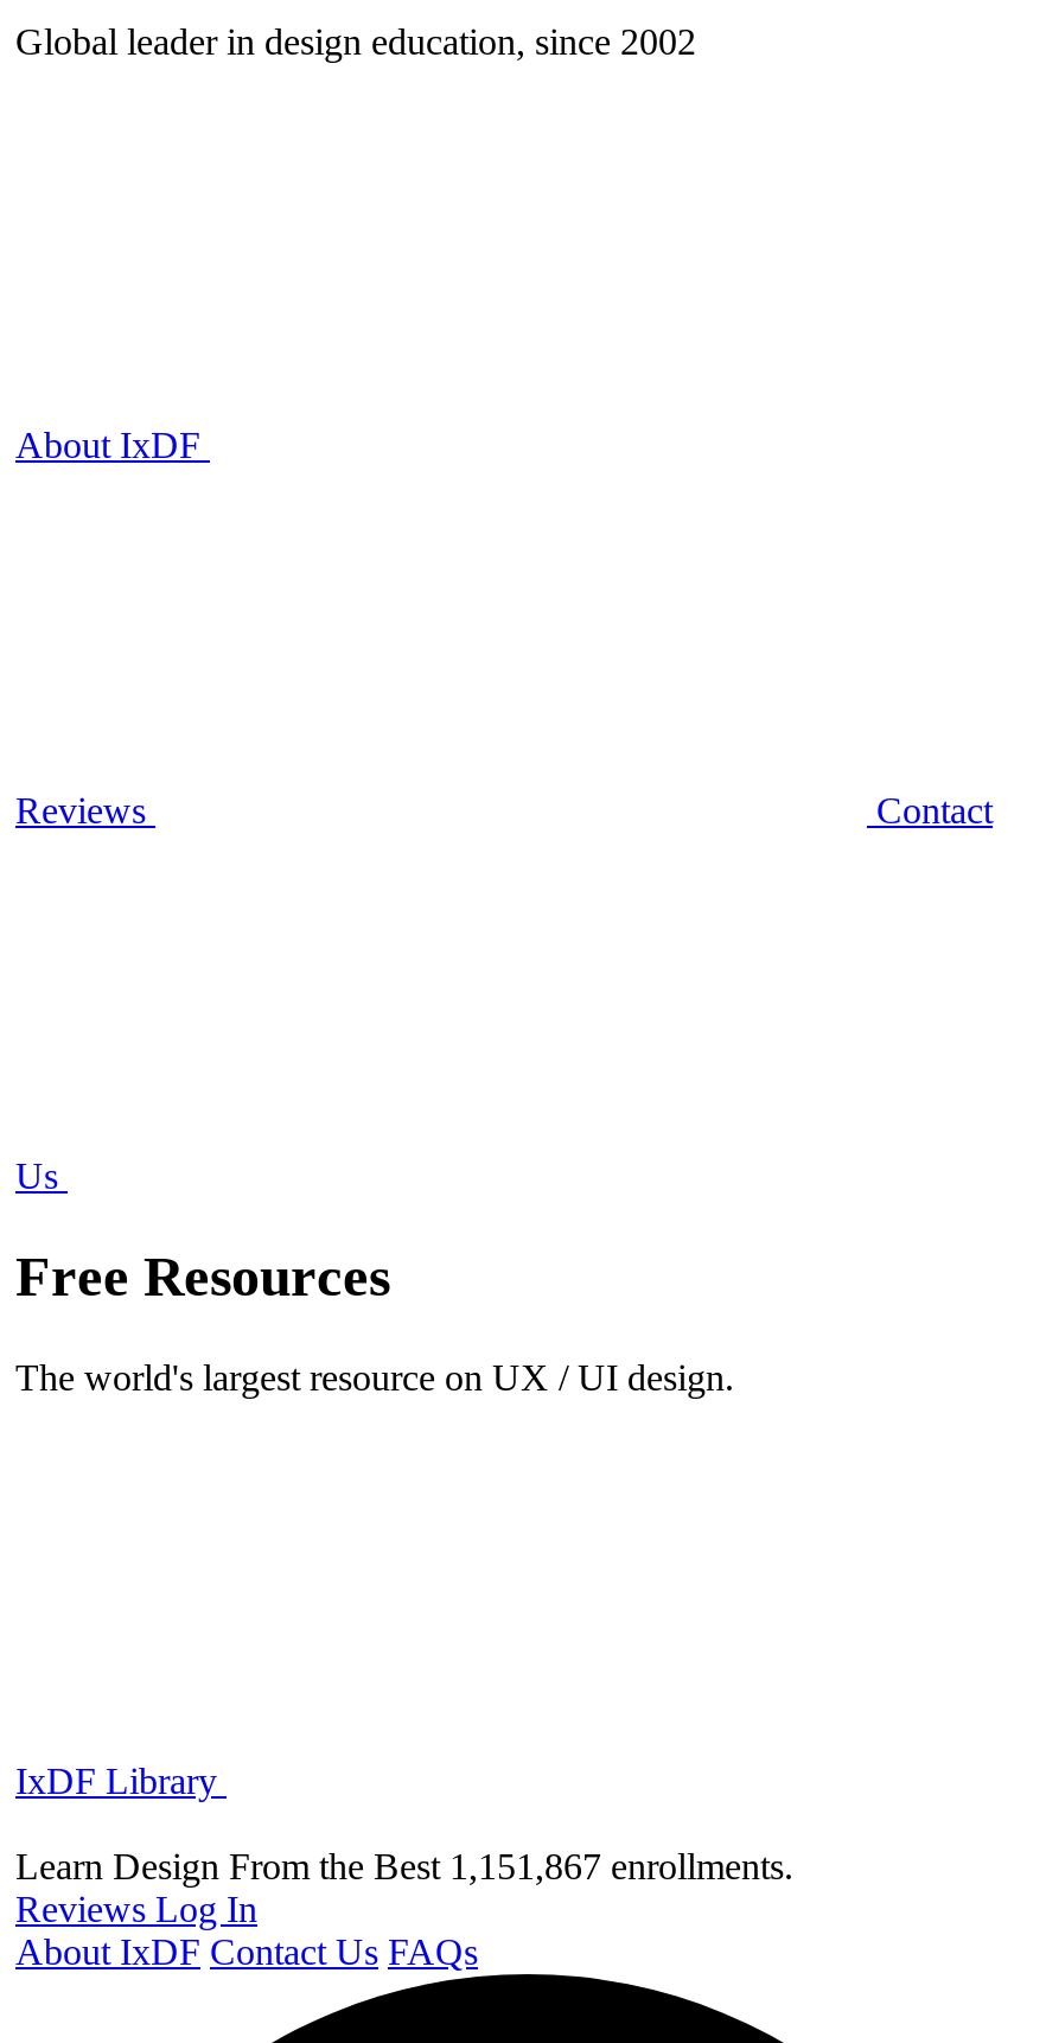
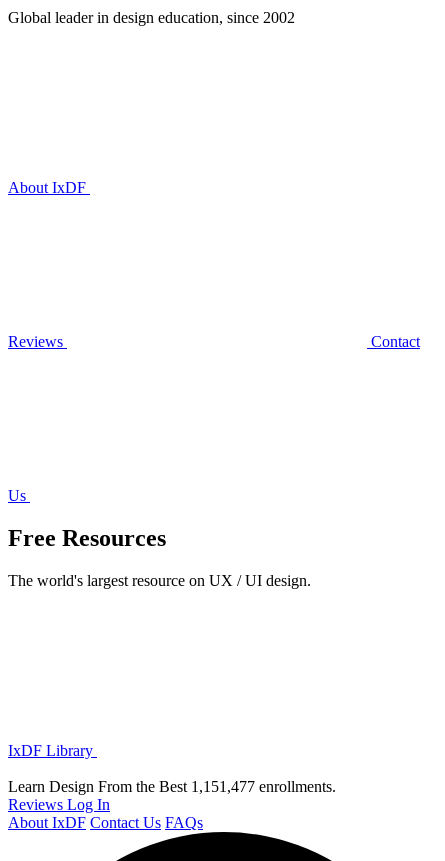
- Learn Design From the Best 1,151,867 enrollments.
+ Learn Design From the Best 1,151,477 enrollments.
